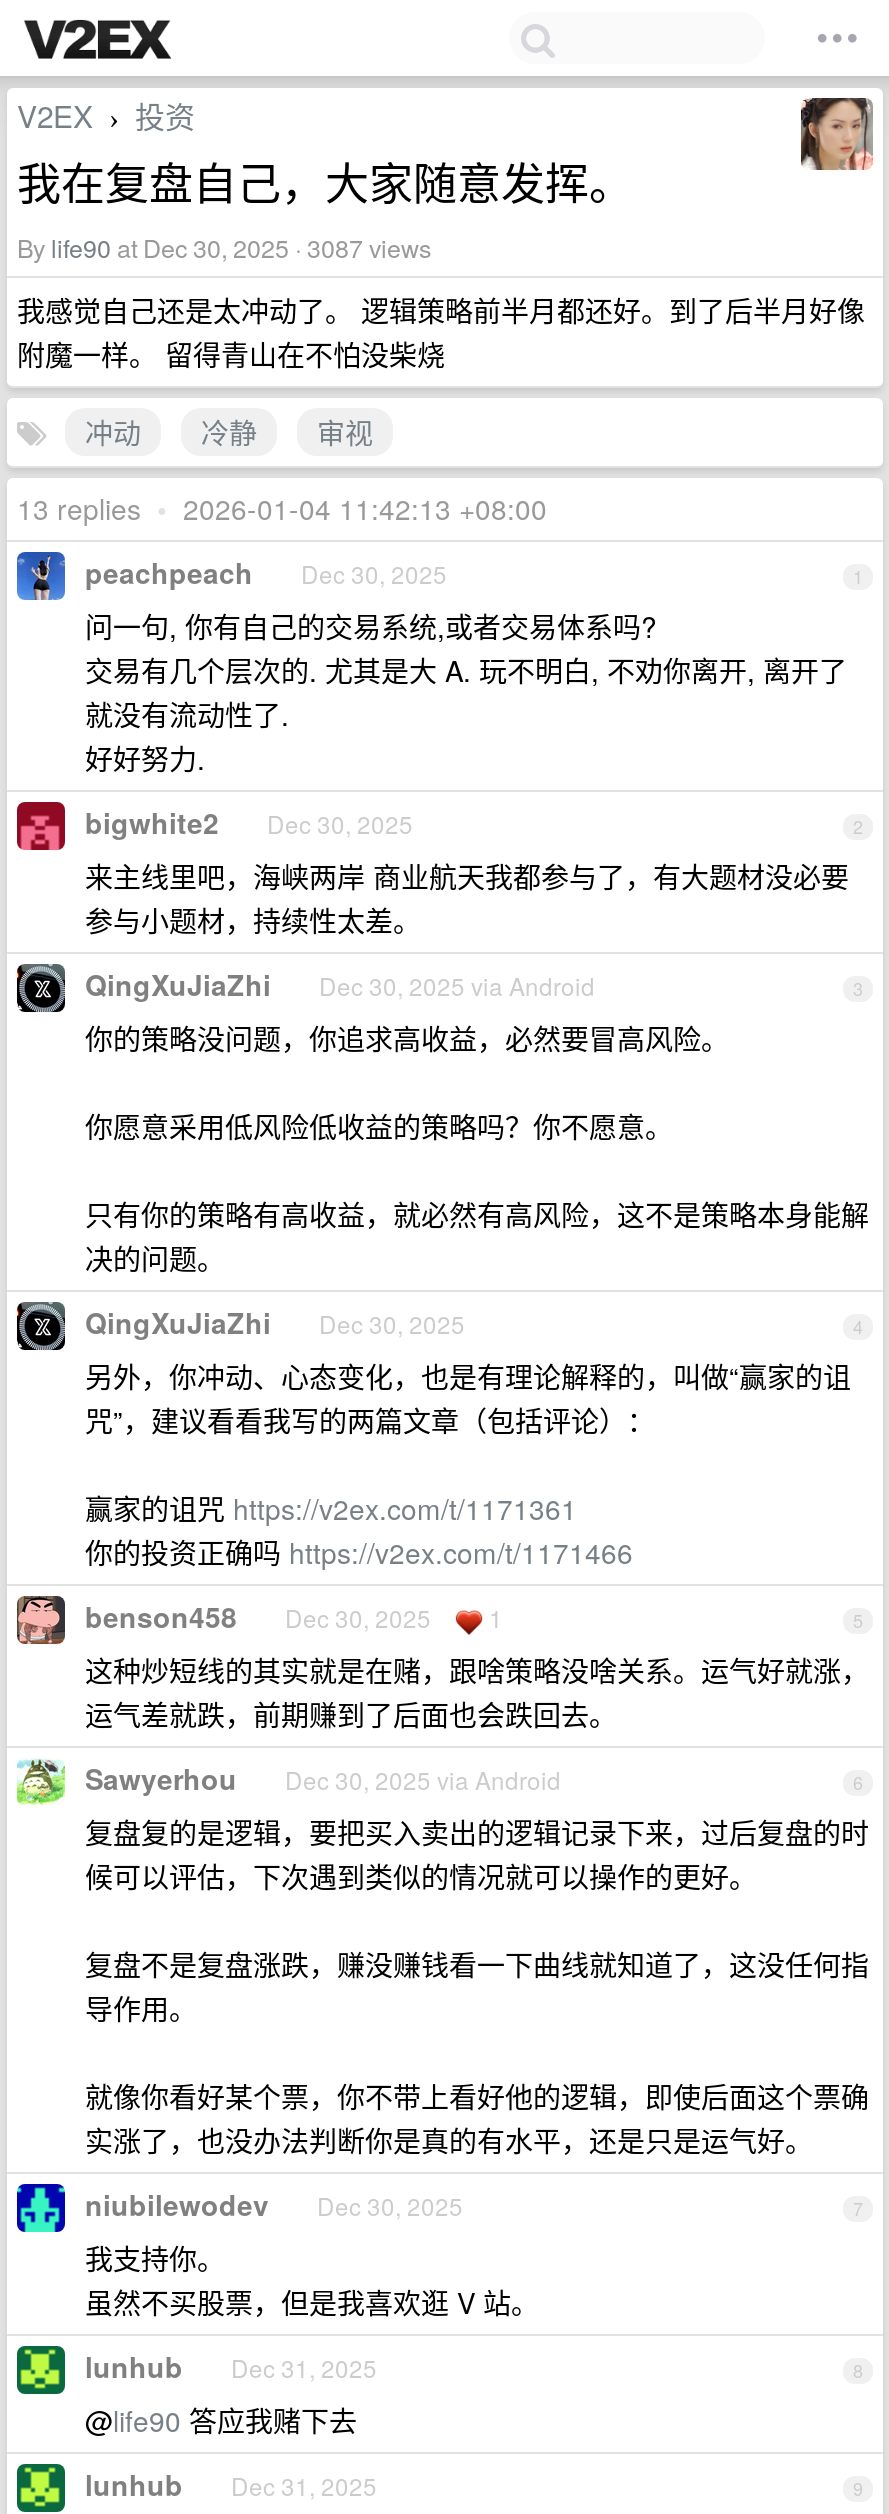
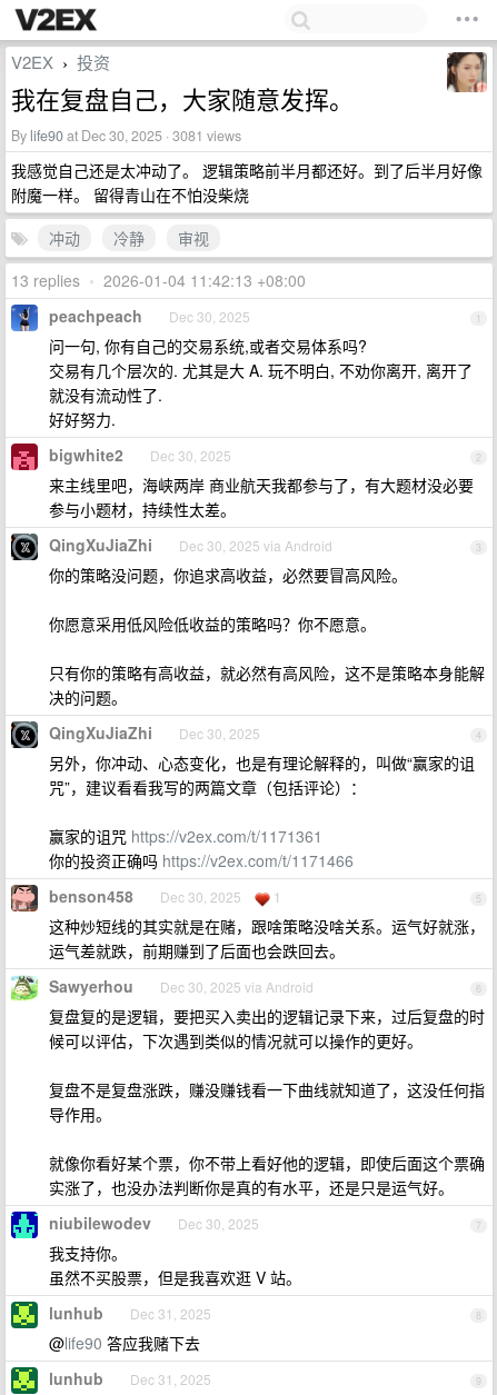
- By life90 at Dec 30, 2025 · 3087 views
+ By life90 at Dec 30, 2025 · 3081 views
